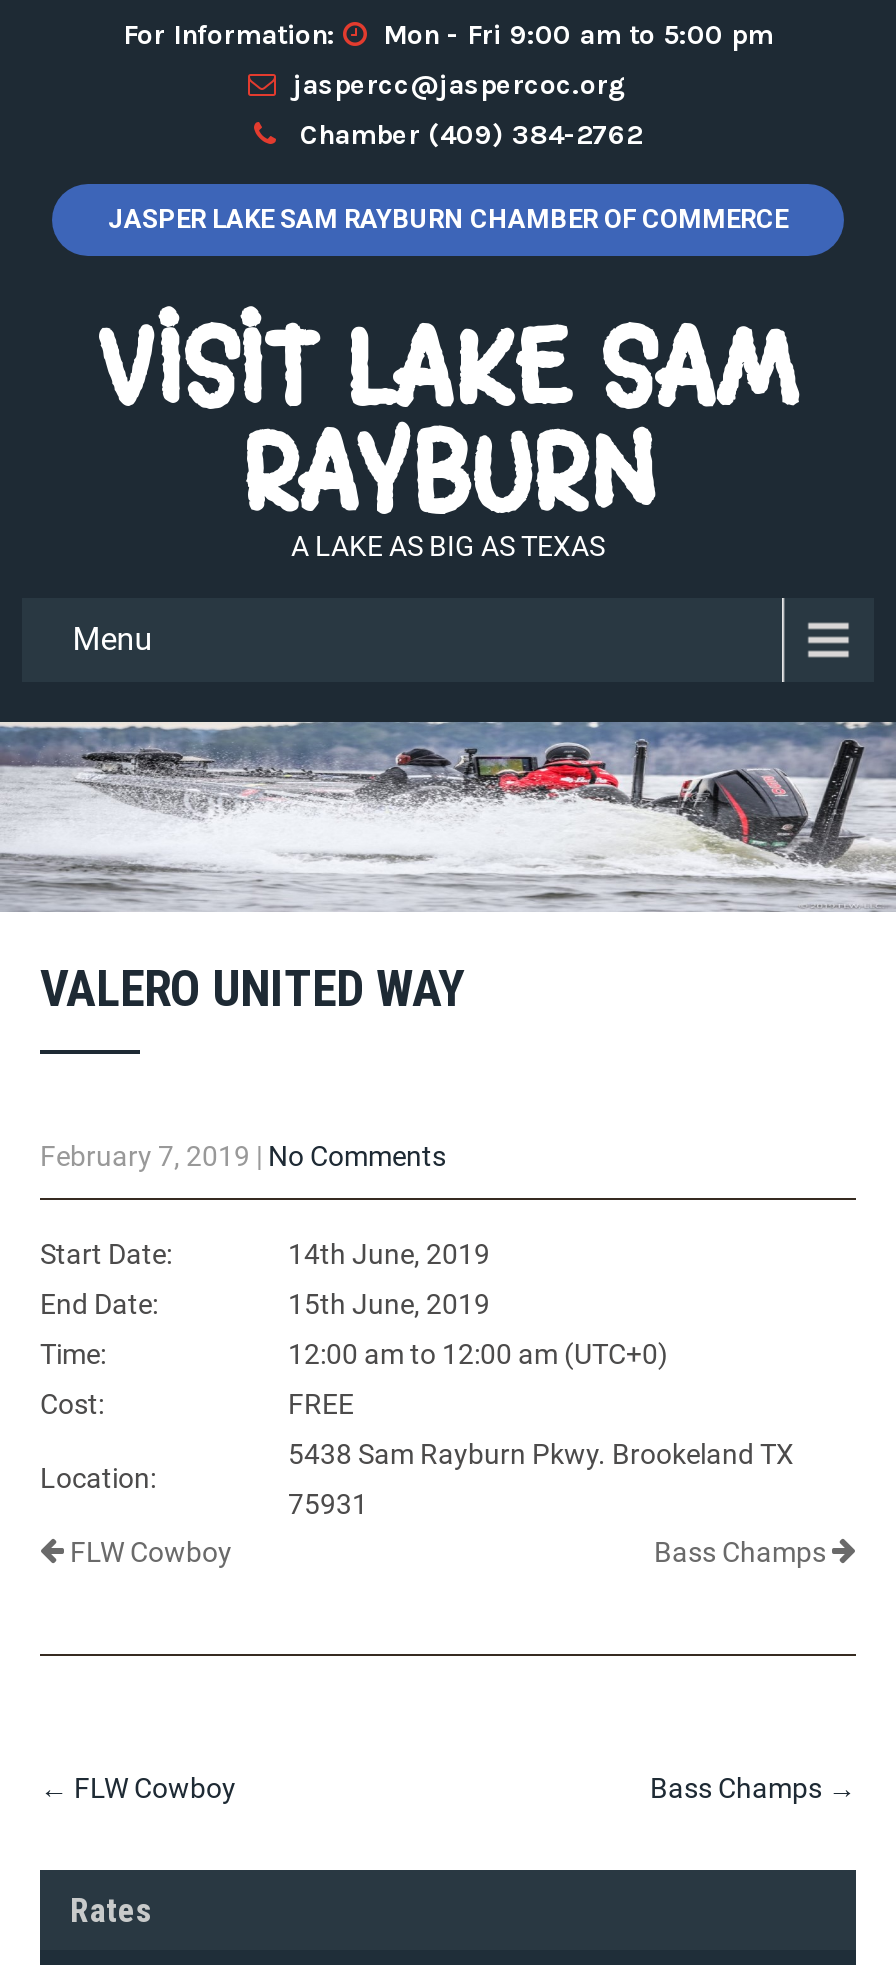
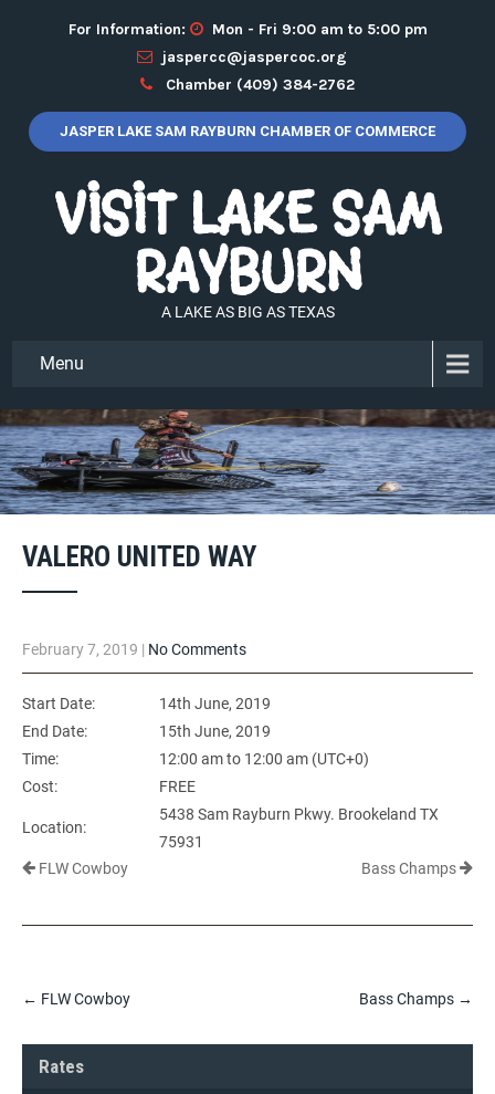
- [image]
+ [image]
